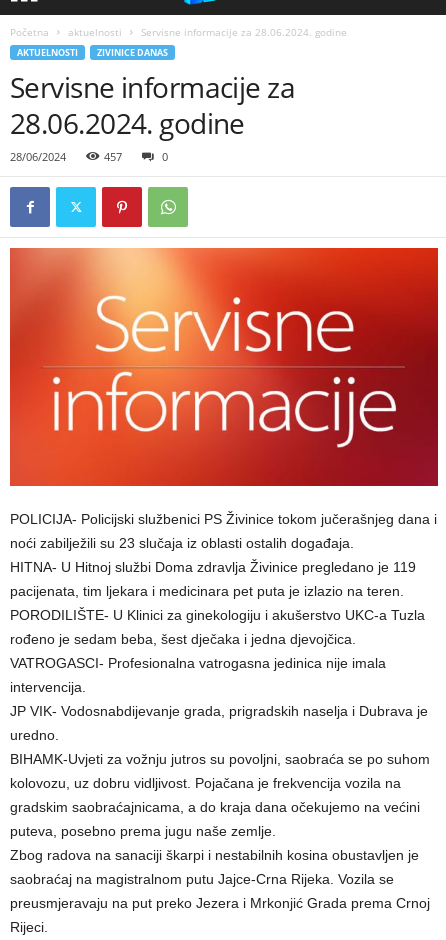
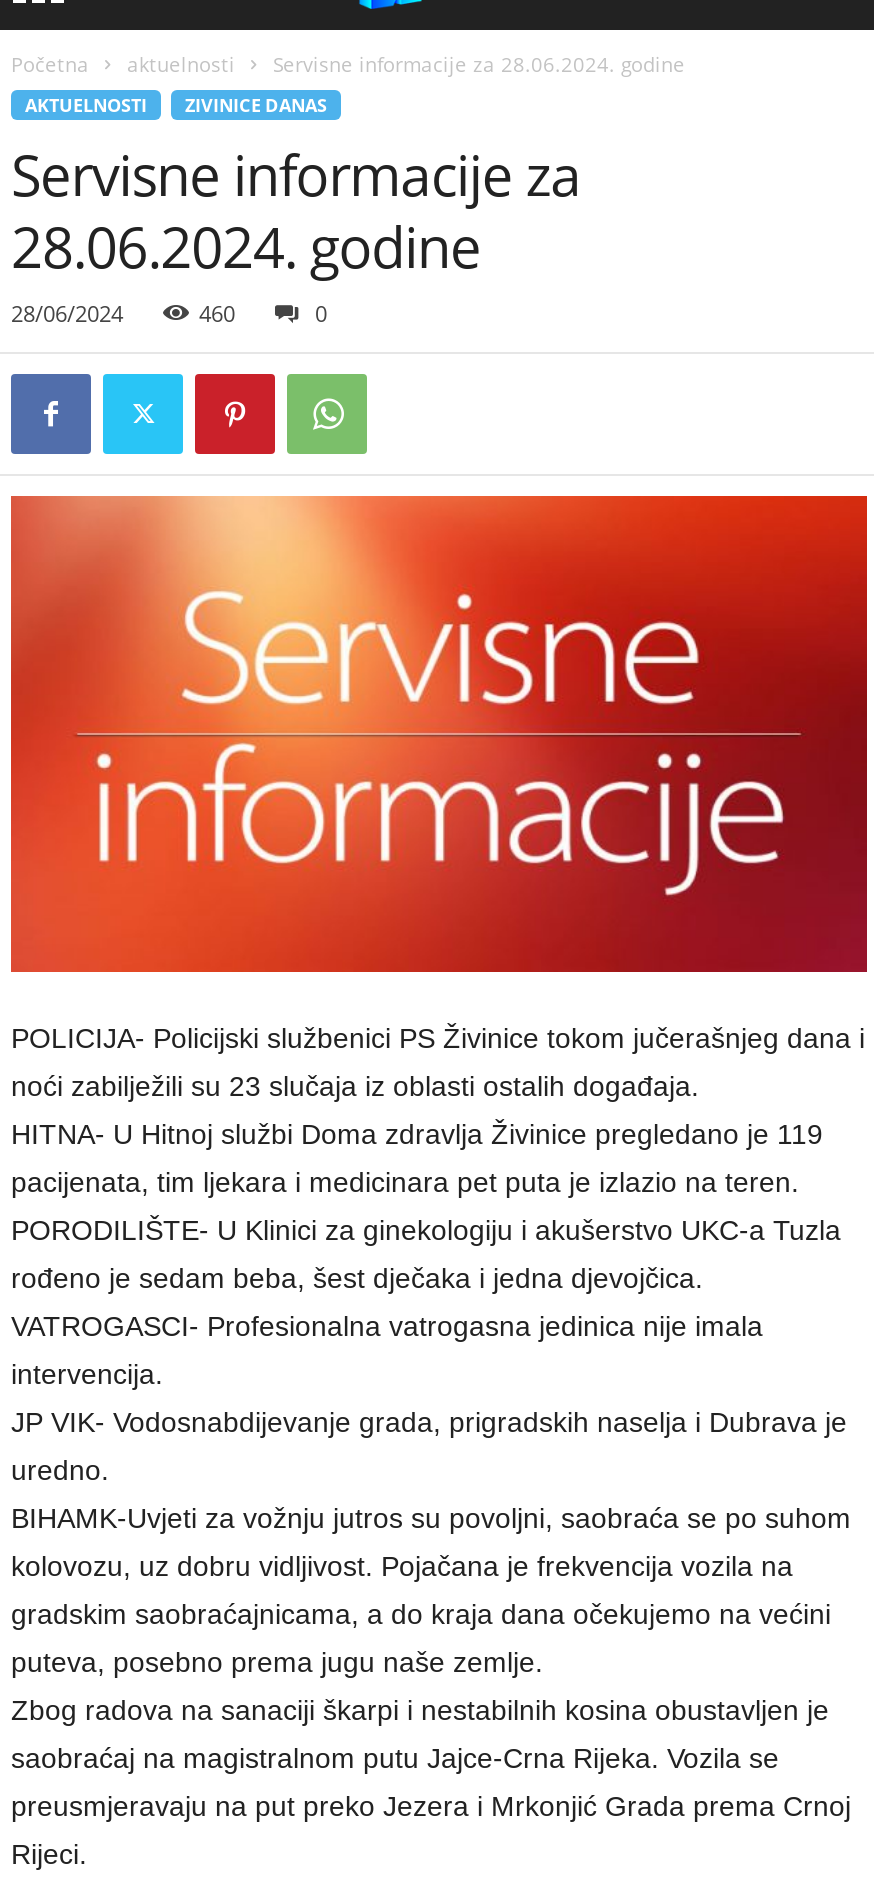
- 457
+ 460
